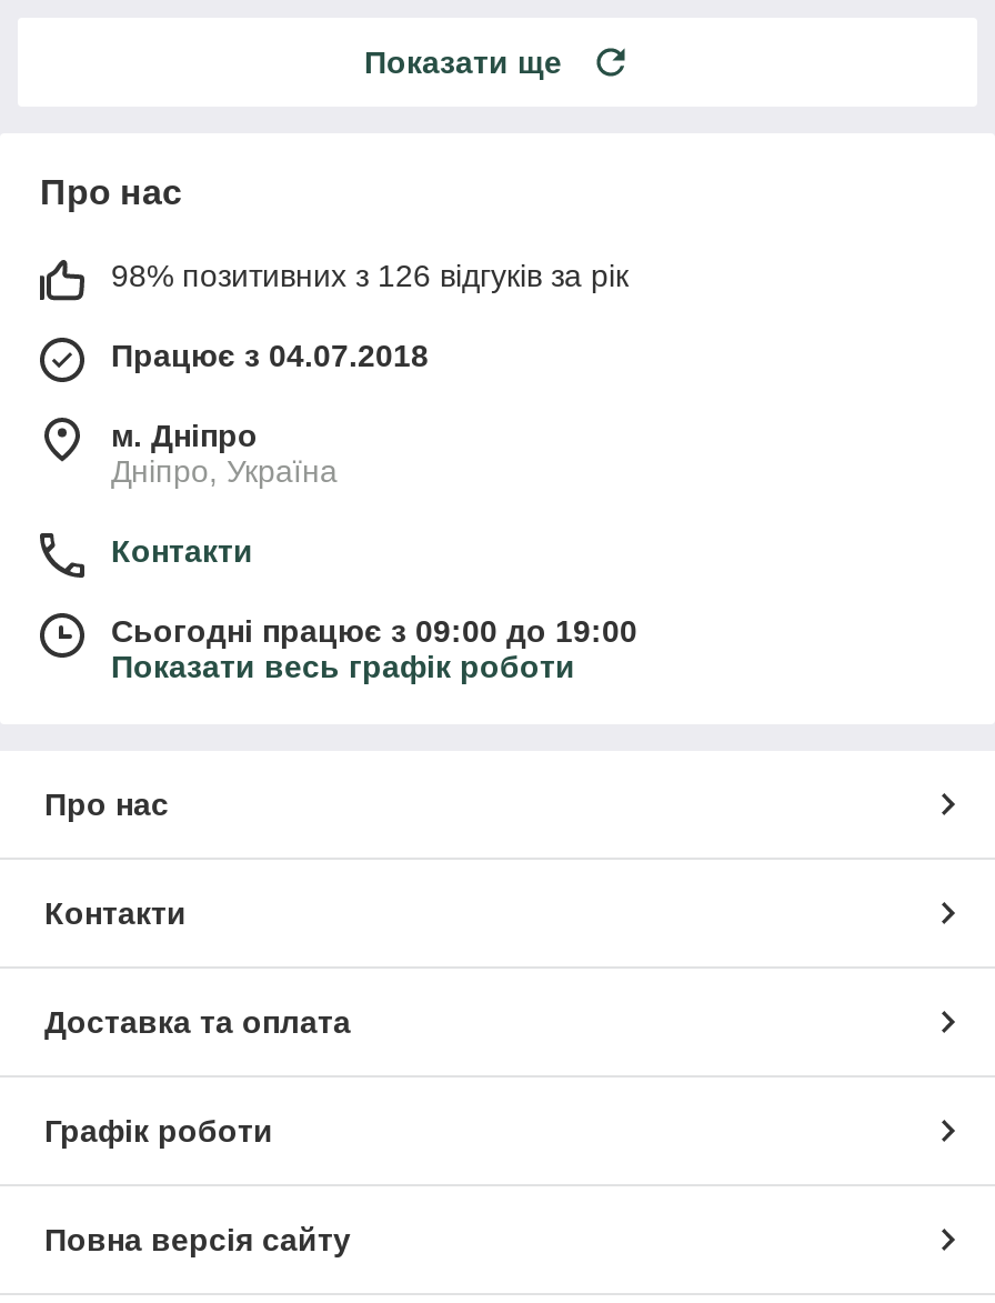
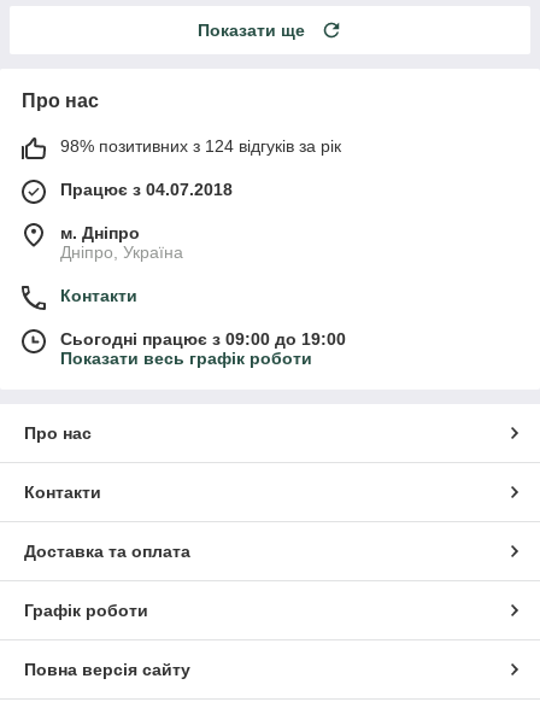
- 98% позитивних з 126 відгуків за рік
+ 98% позитивних з 124 відгуків за рік
